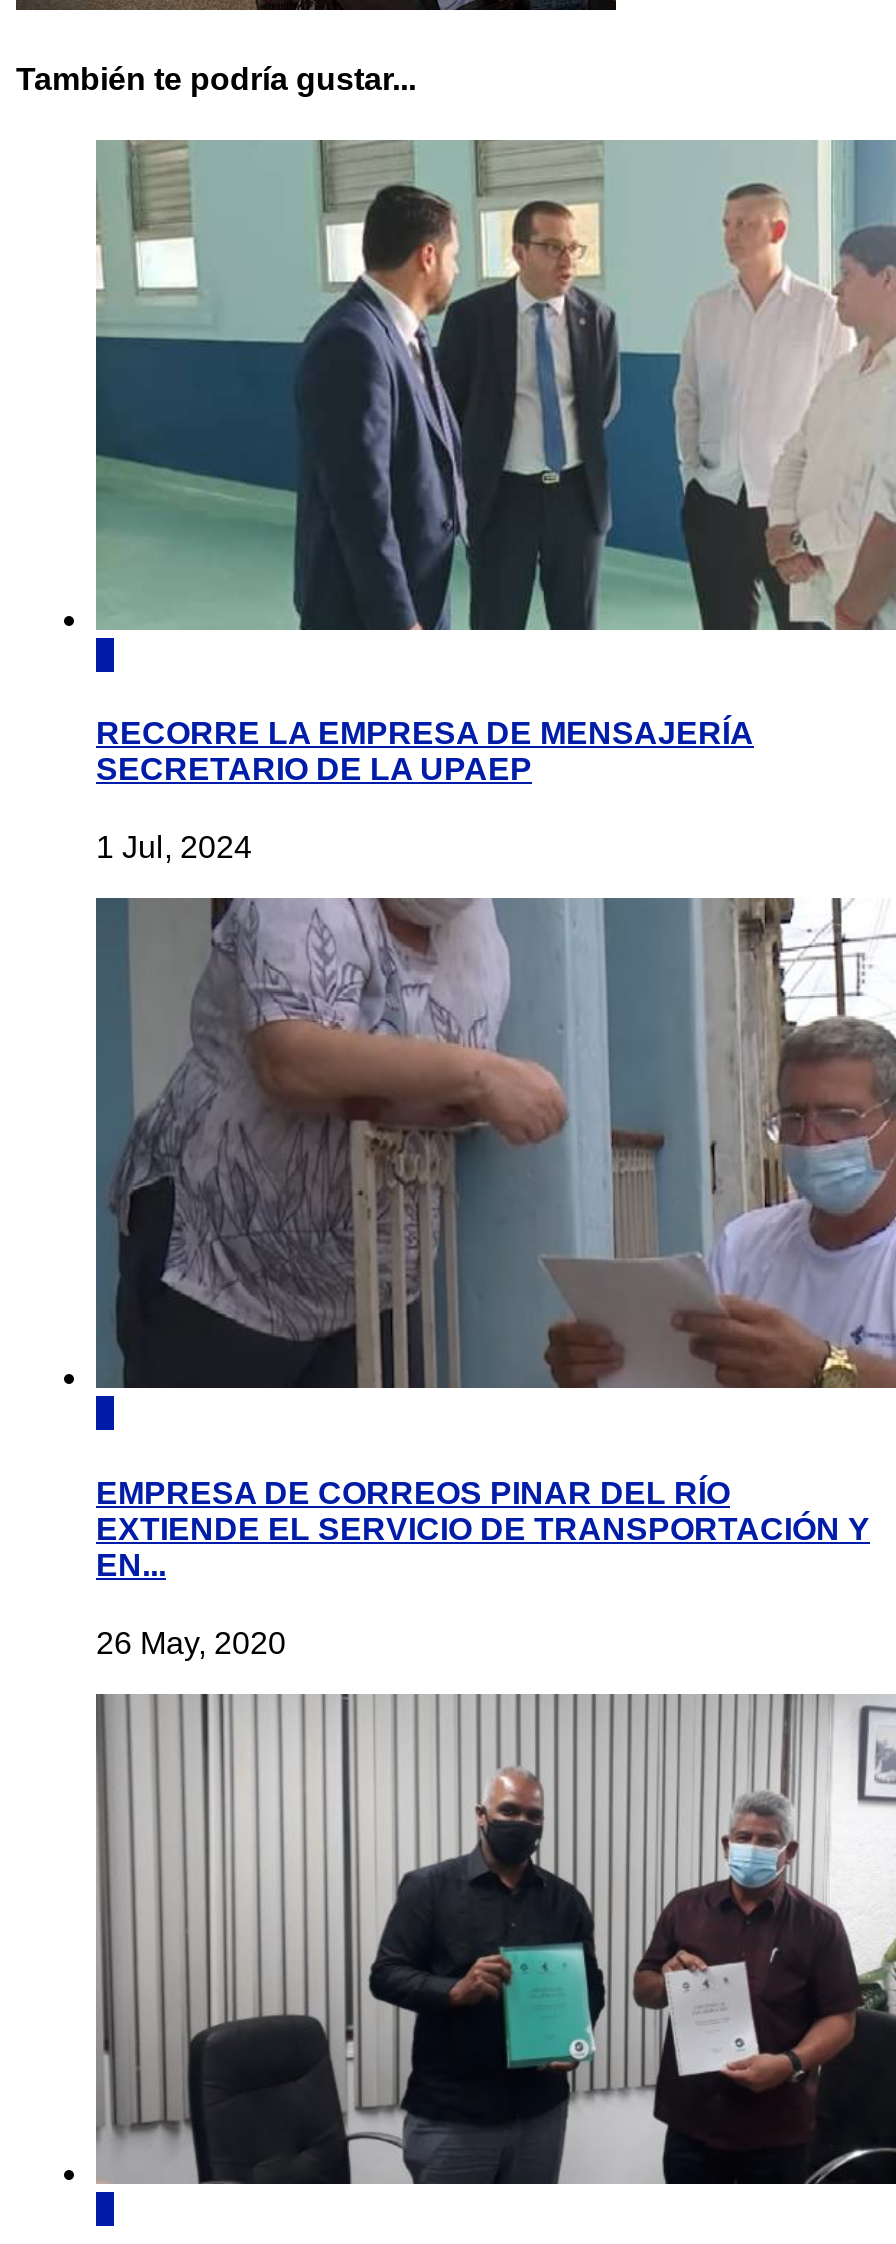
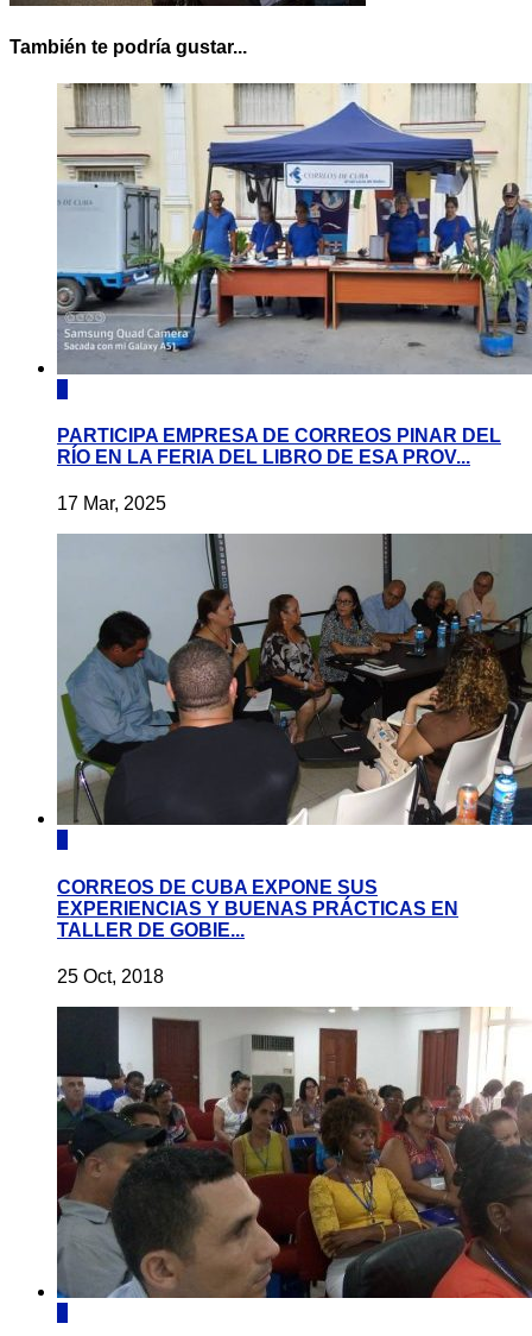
- [image]
+ [image]

- RECORRE LA EMPRESA DE MENSAJERÍA
- SECRETARIO DE LA UPAEP
+ PARTICIPA EMPRESA DE CORREOS PINAR DEL
+ RÍO EN LA FERIA DEL LIBRO DE ESA PROV...

- 1 Jul, 2024
+ 17 Mar, 2025

- [image]
+ [image]

- EMPRESA DE CORREOS PINAR DEL RÍO
- EXTIENDE EL SERVICIO DE TRANSPORTACIÓN Y
- EN...
+ CORREOS DE CUBA EXPONE SUS
+ EXPERIENCIAS Y BUENAS PRÁCTICAS EN
+ TALLER DE GOBIE...

- 26 May, 2020
+ 25 Oct, 2018

- [image]
+ [image]
